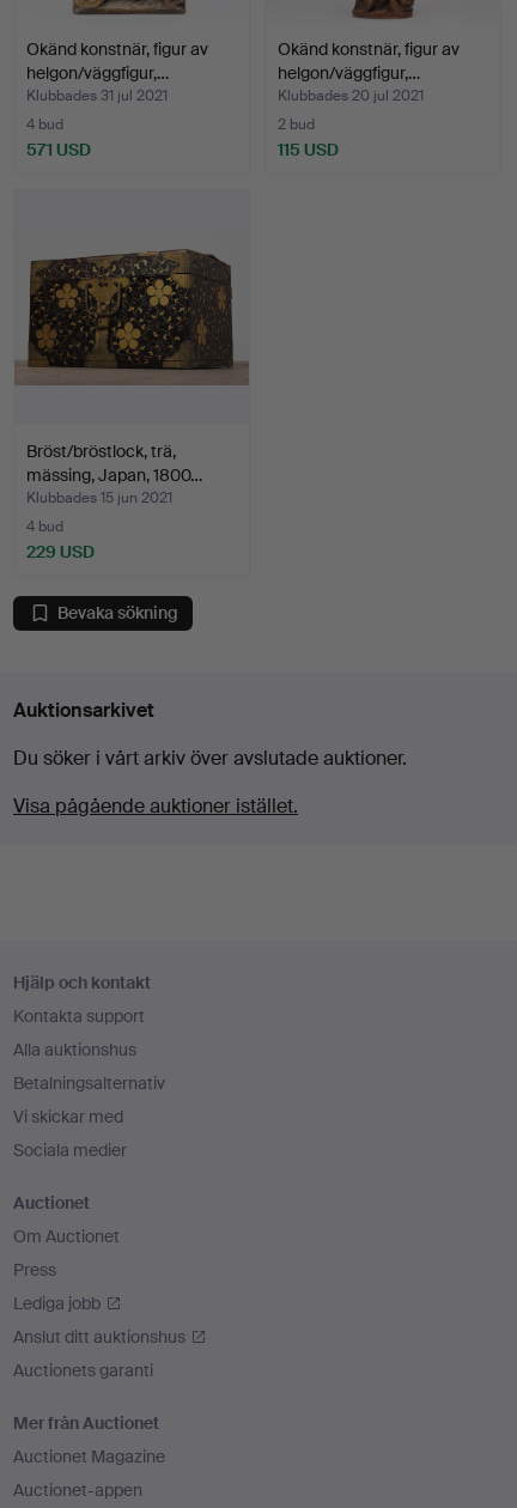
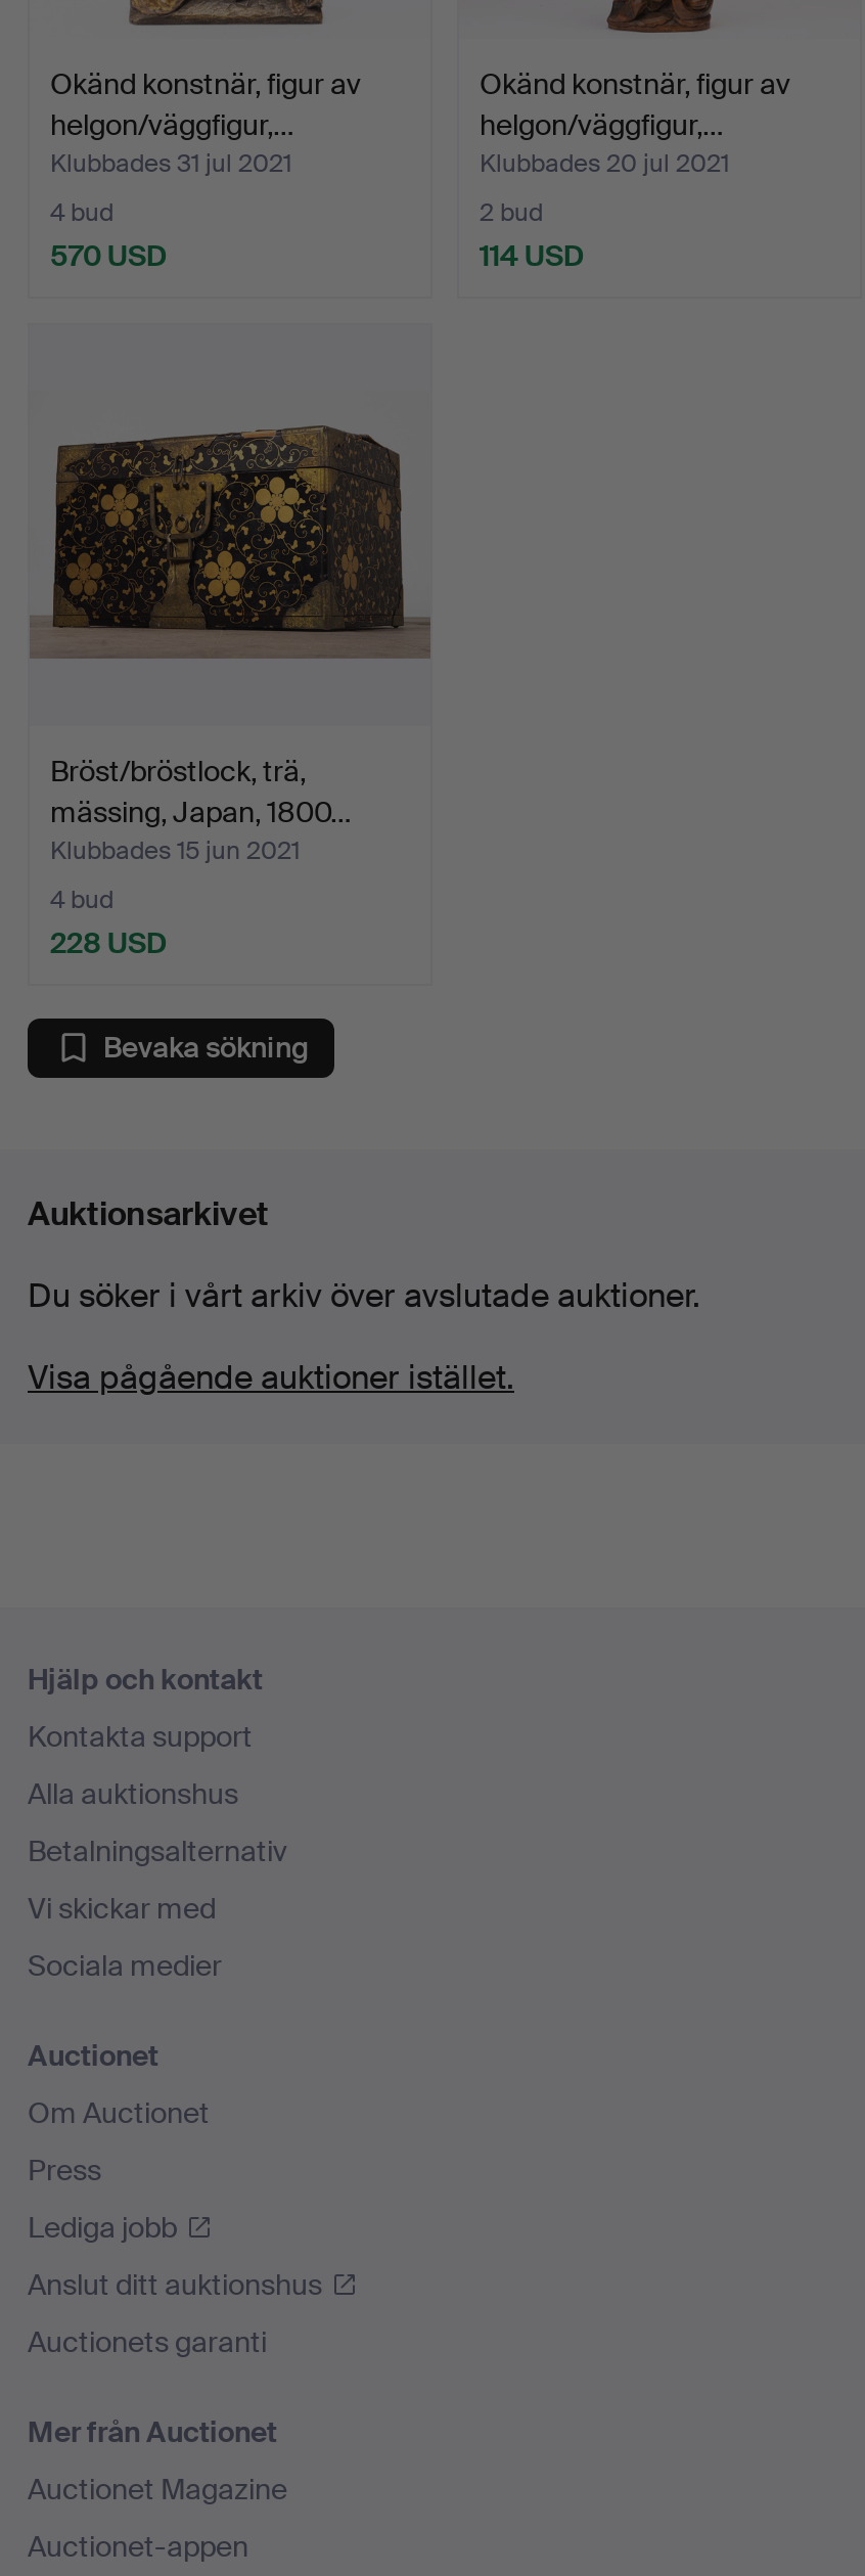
- 571 USD
+ 570 USD

- 115 USD
+ 114 USD

- 229 USD
+ 228 USD
